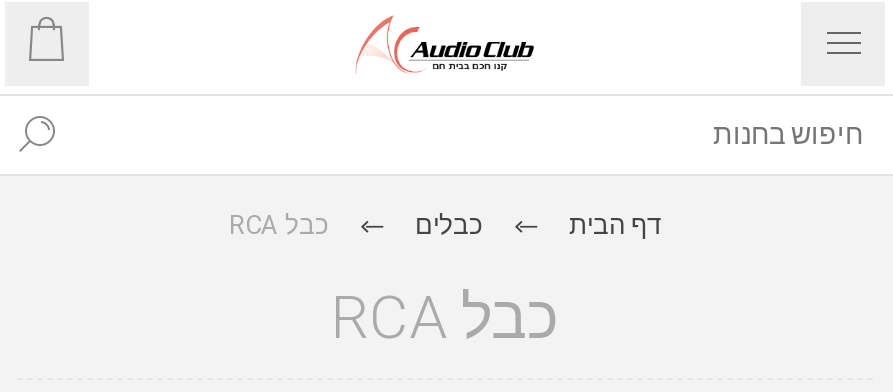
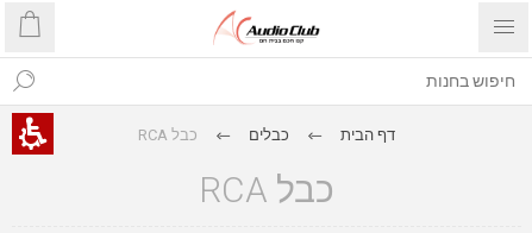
+ [image]
